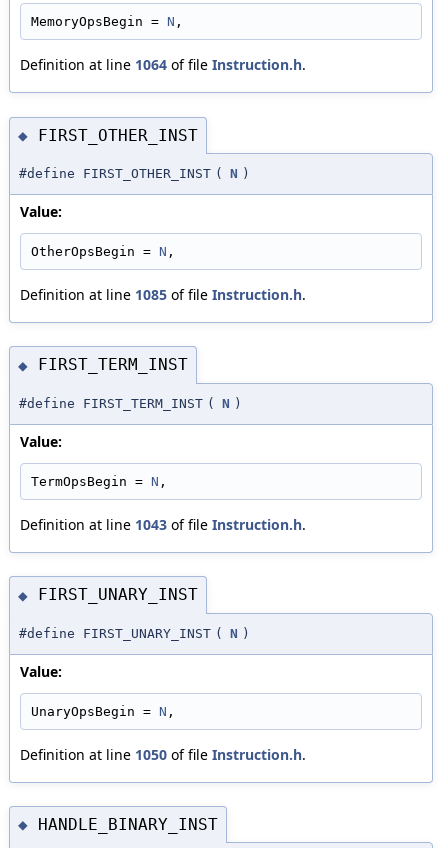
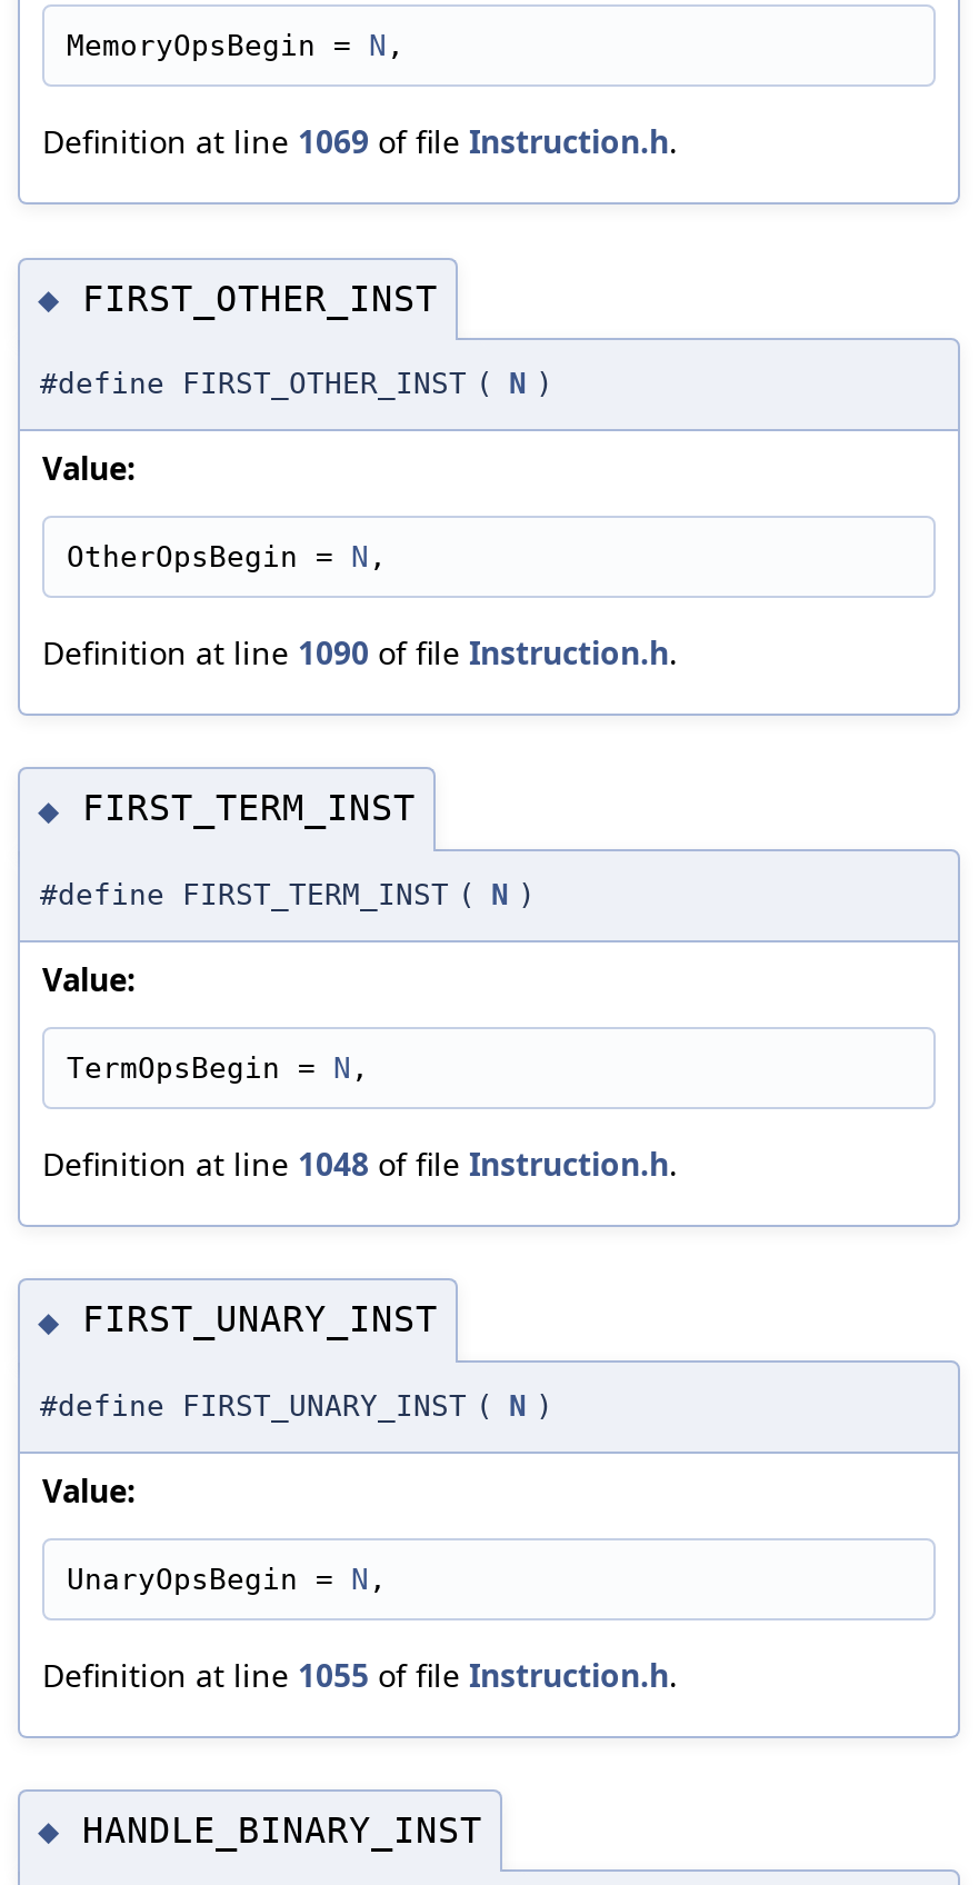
- Definition at line 1064 of file Instruction.h.
+ Definition at line 1069 of file Instruction.h.

- Definition at line 1085 of file Instruction.h.
+ Definition at line 1090 of file Instruction.h.

- Definition at line 1043 of file Instruction.h.
+ Definition at line 1048 of file Instruction.h.

- Definition at line 1050 of file Instruction.h.
+ Definition at line 1055 of file Instruction.h.
